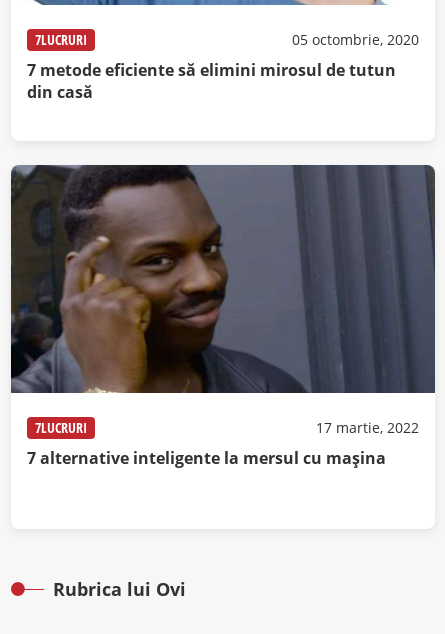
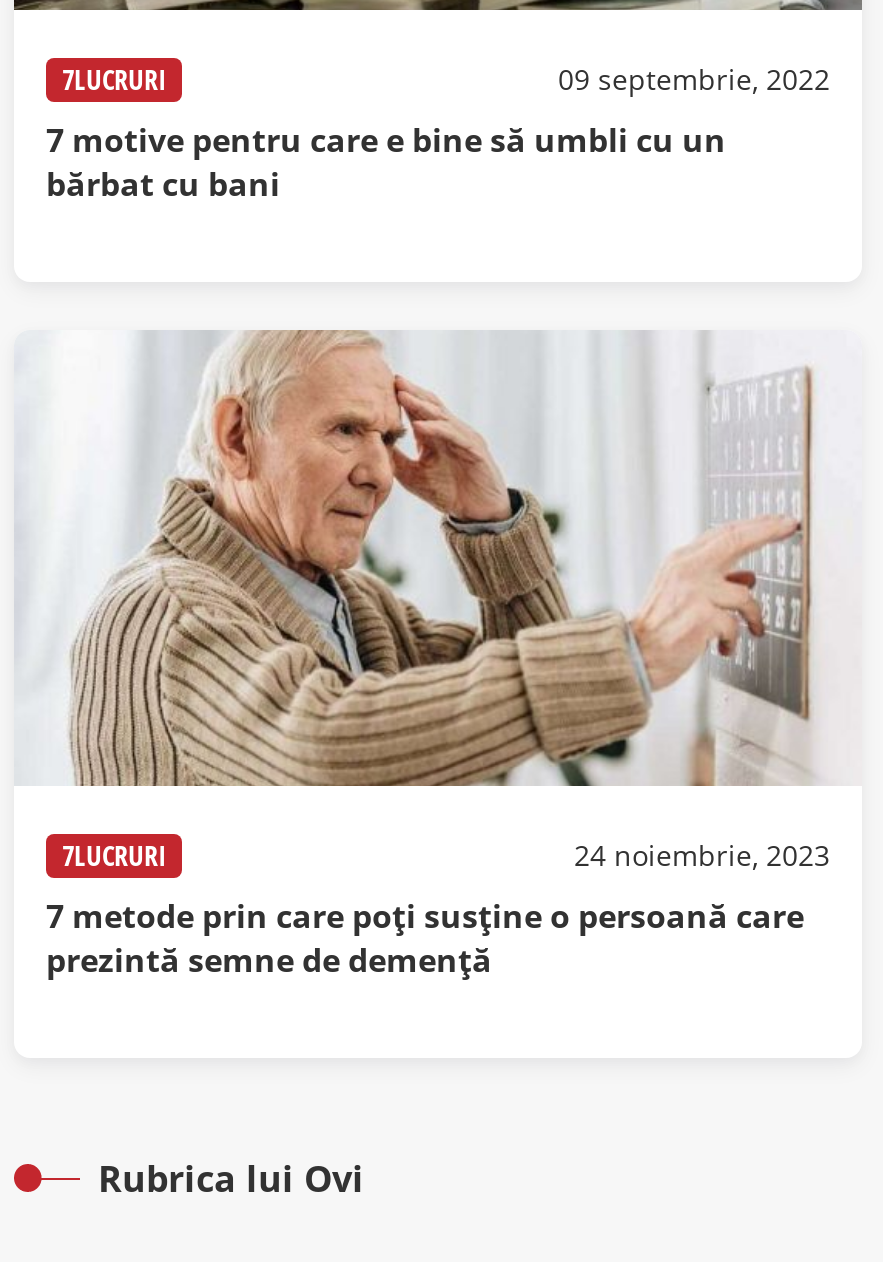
- 05 octombrie, 2020
+ 09 septembrie, 2022

- 7 metode eficiente să elimini mirosul de tutun
- din casă
+ 7 motive pentru care e bine să umbli cu un
+ bărbat cu bani

- [image]
- 17 martie, 2022
+ [image]
+ 24 noiembrie, 2023

- 7 alternative inteligente la mersul cu mașina
+ 7 metode prin care poți susține o persoană care
+ prezintă semne de demență
